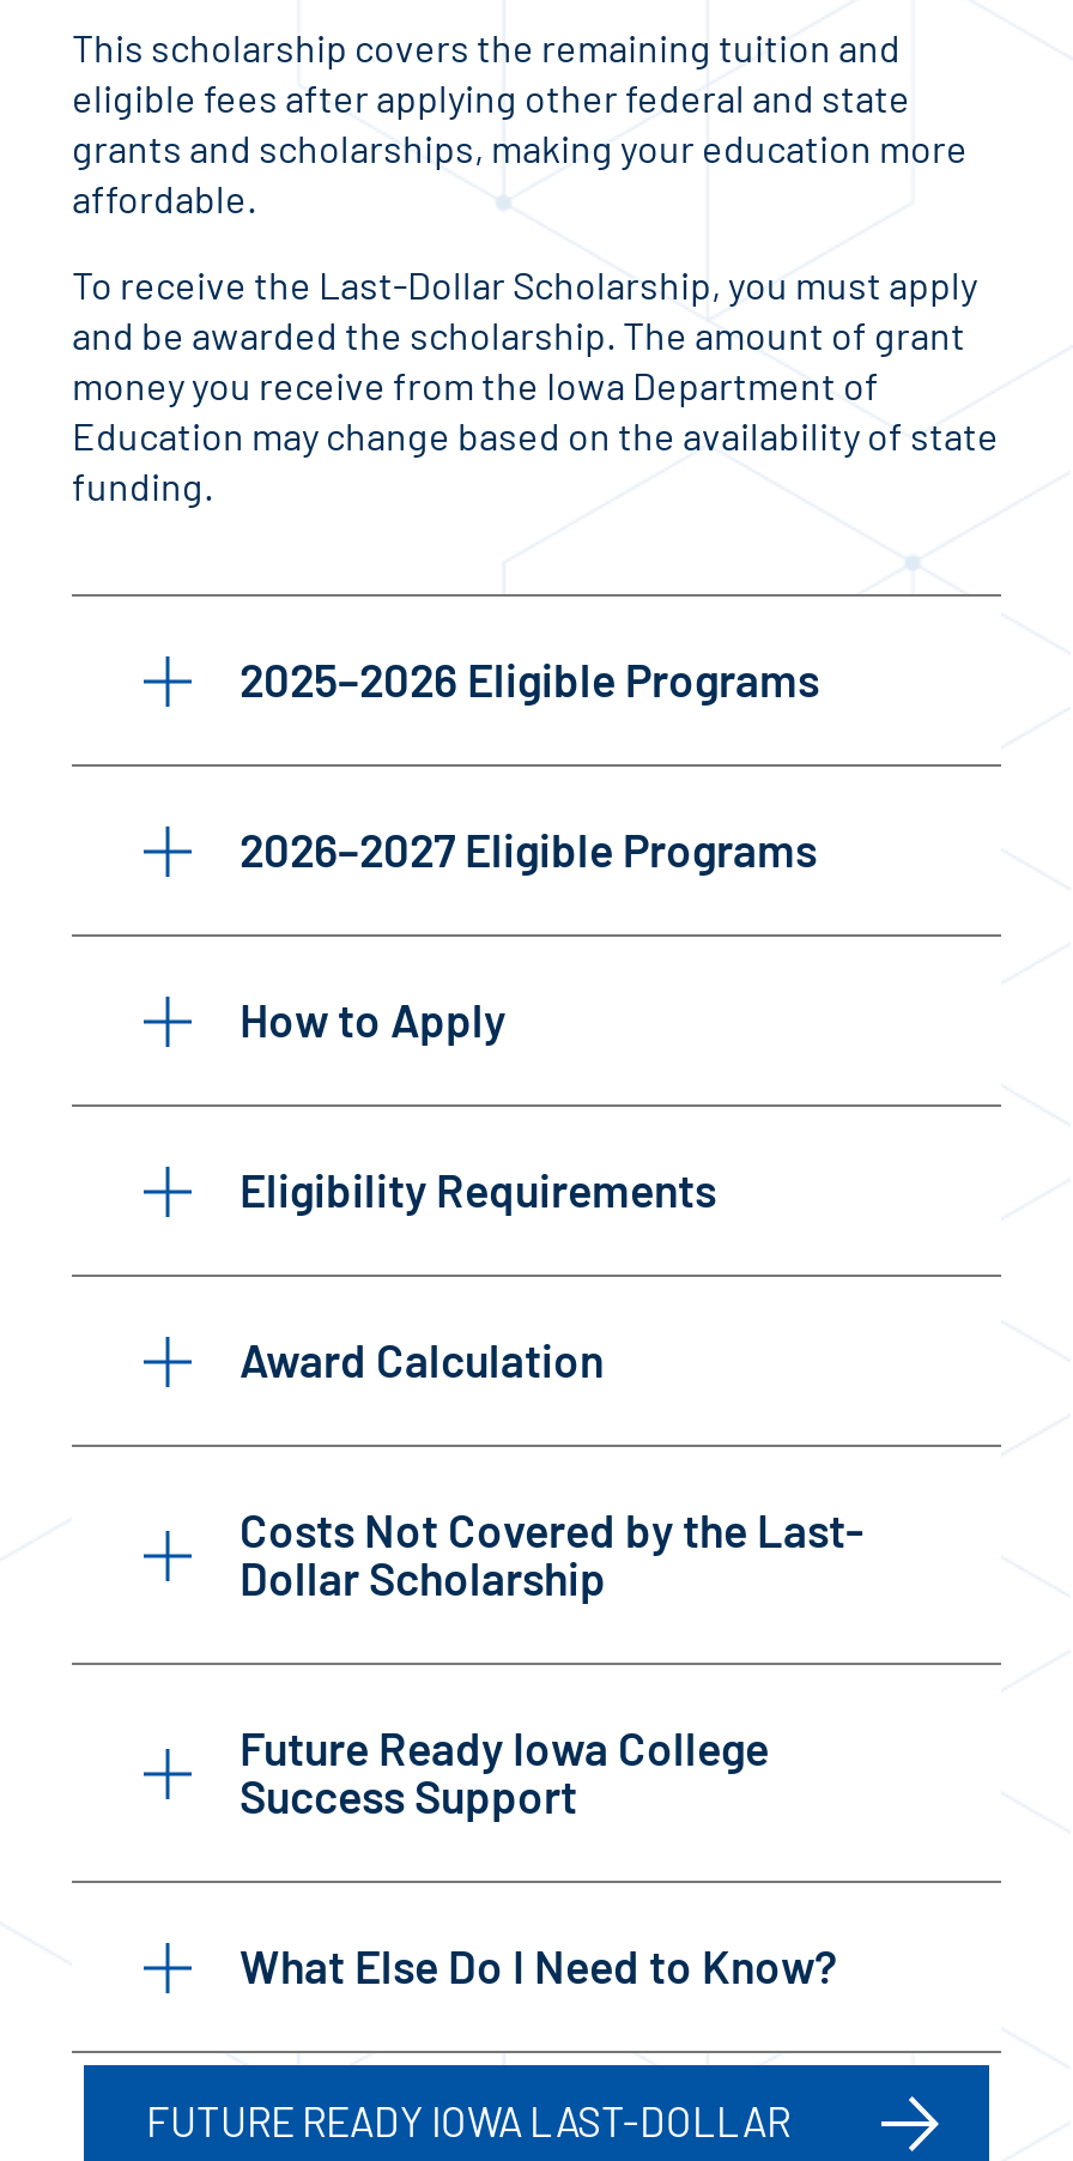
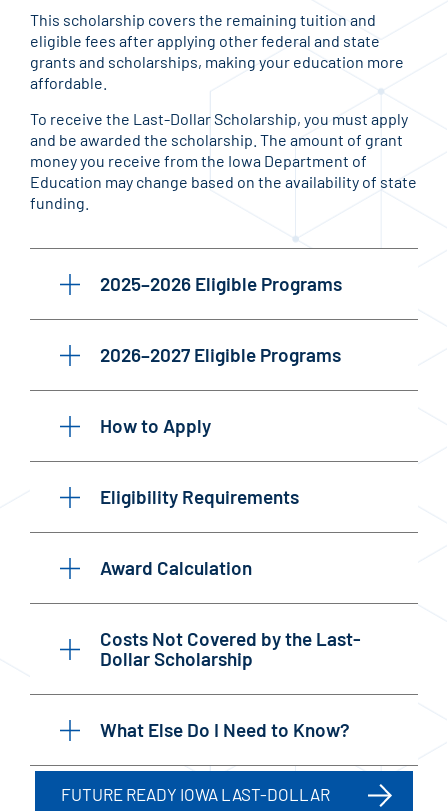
- Future Ready Iowa College
- Success Support
